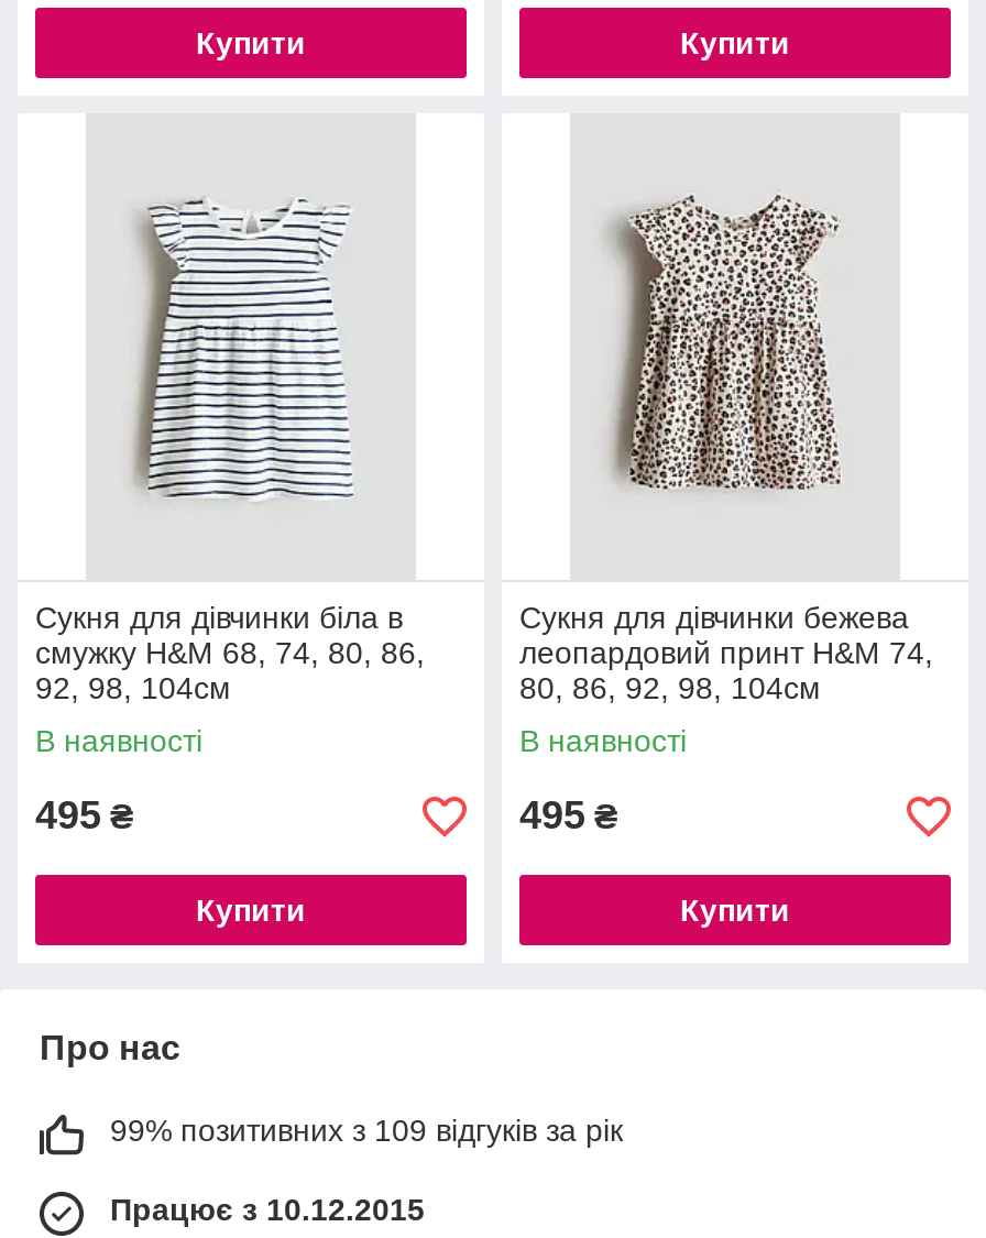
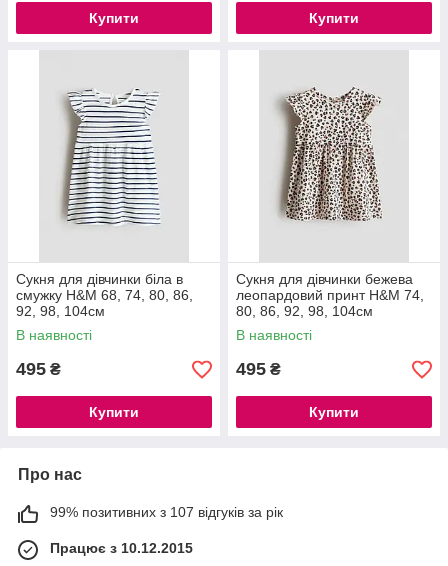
- 99% позитивних з 109 відгуків за рік
+ 99% позитивних з 107 відгуків за рік
